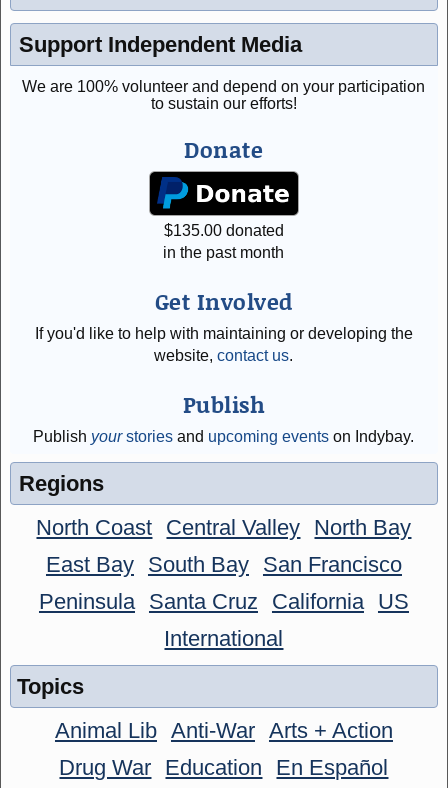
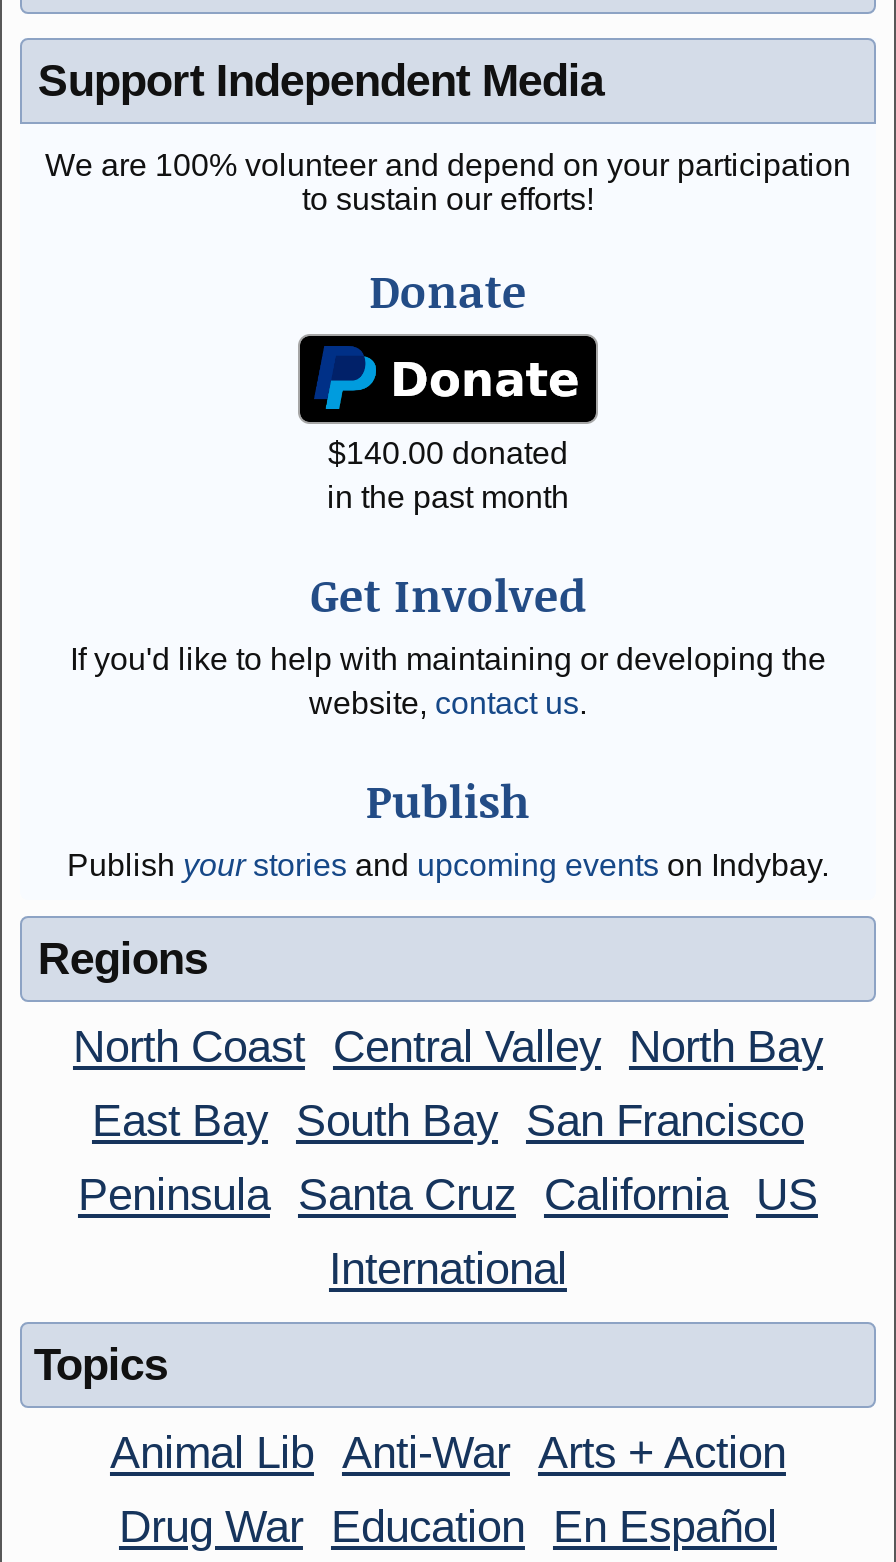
- $135.00 donated
+ $140.00 donated
